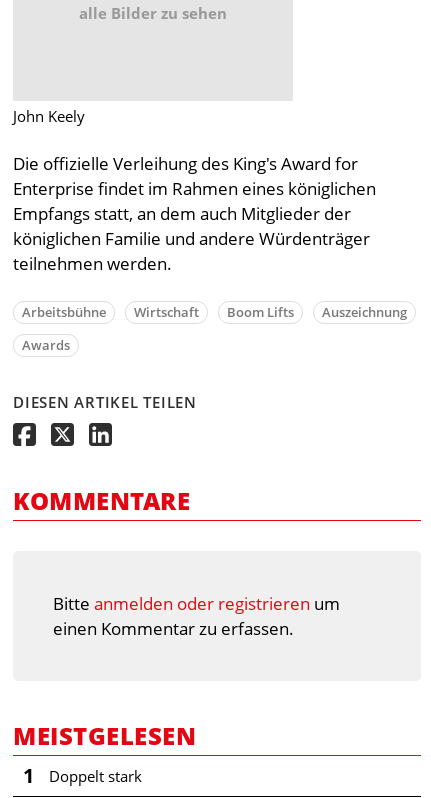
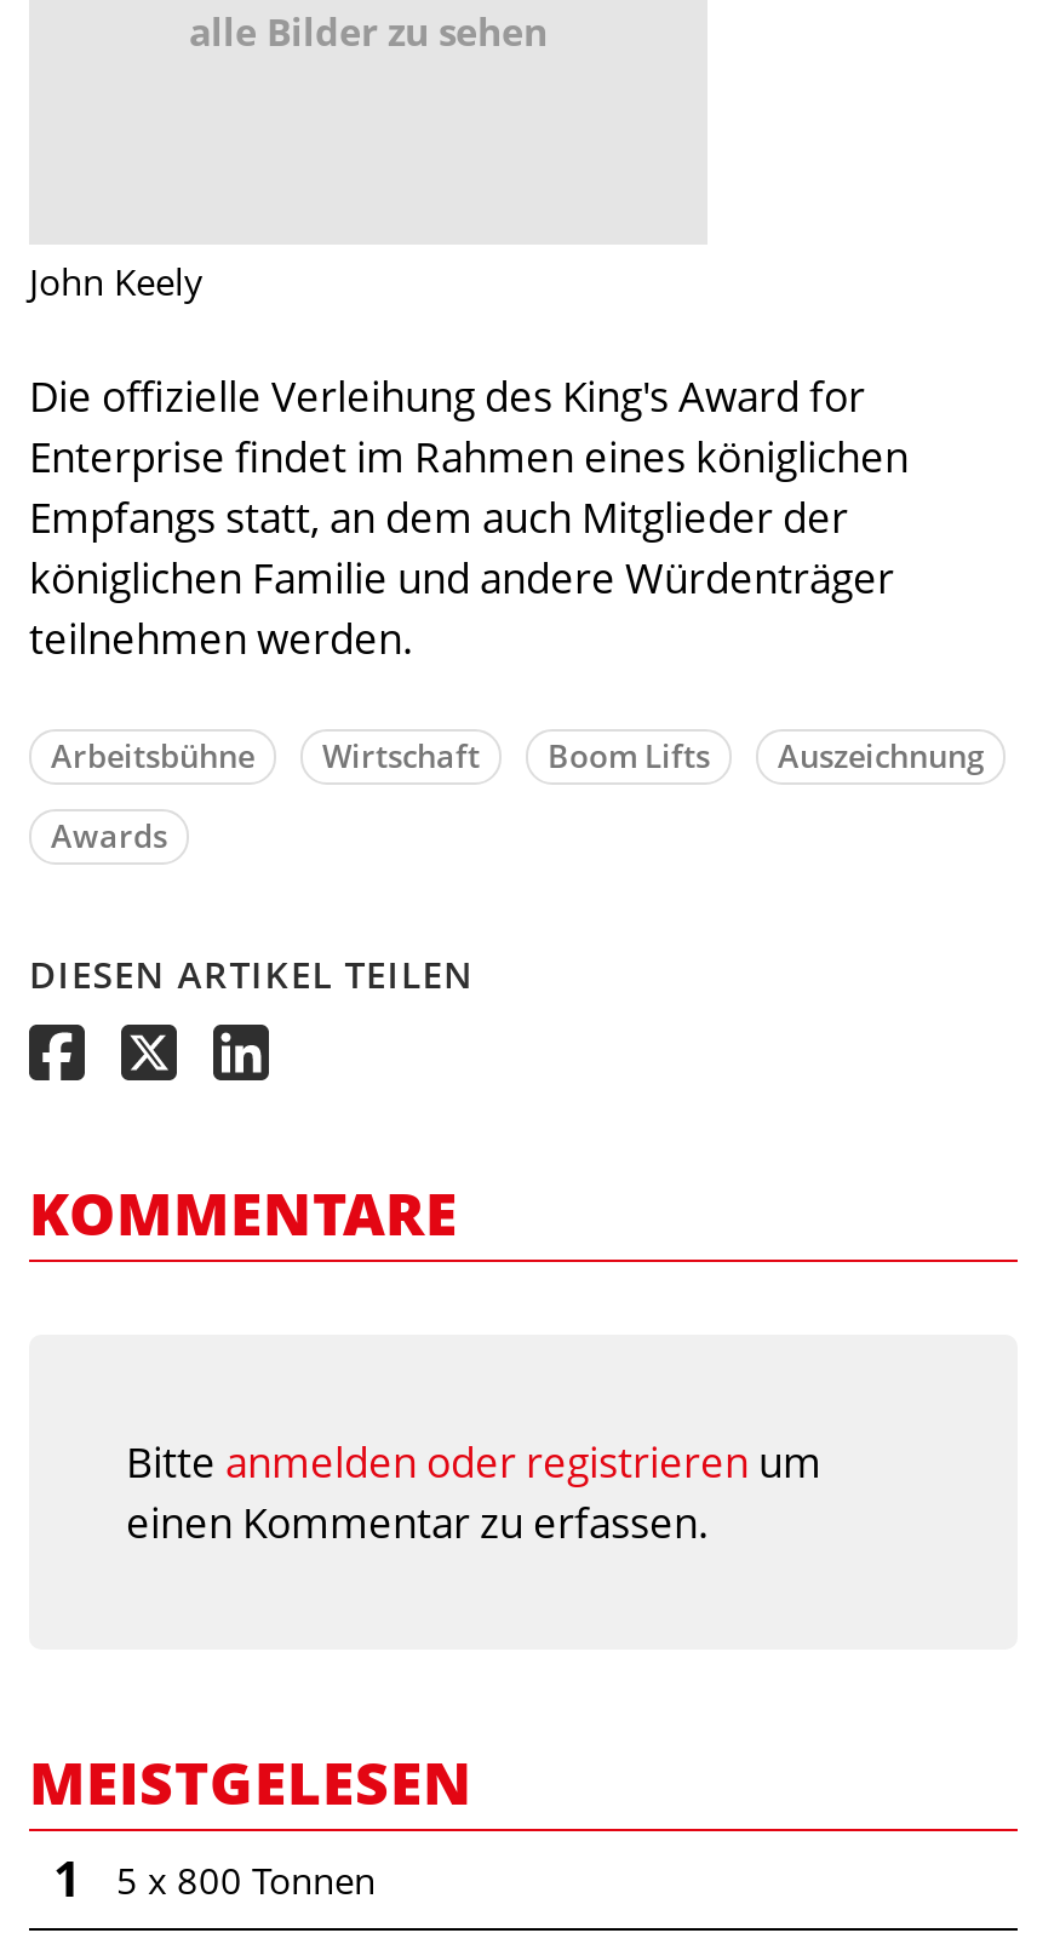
- Doppelt stark
+ 5 x 800 Tonnen
